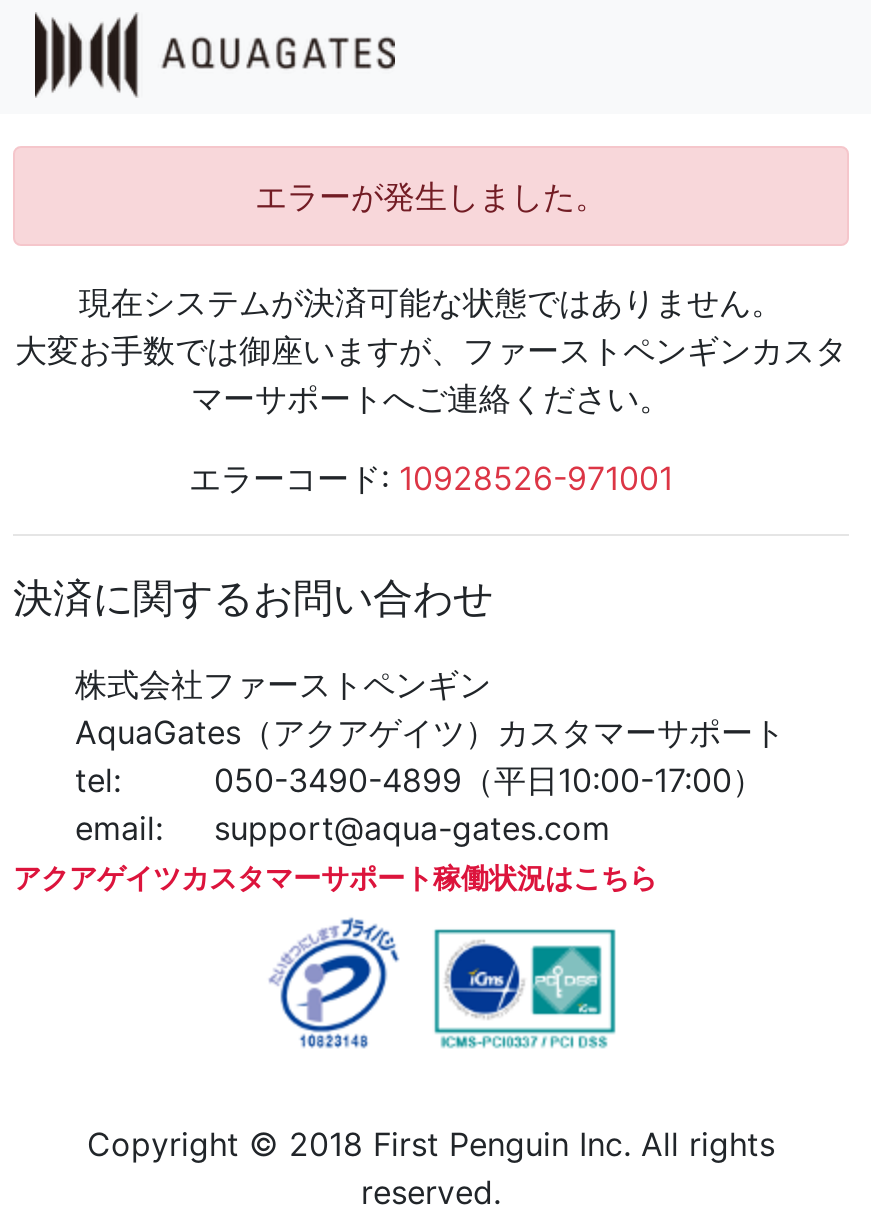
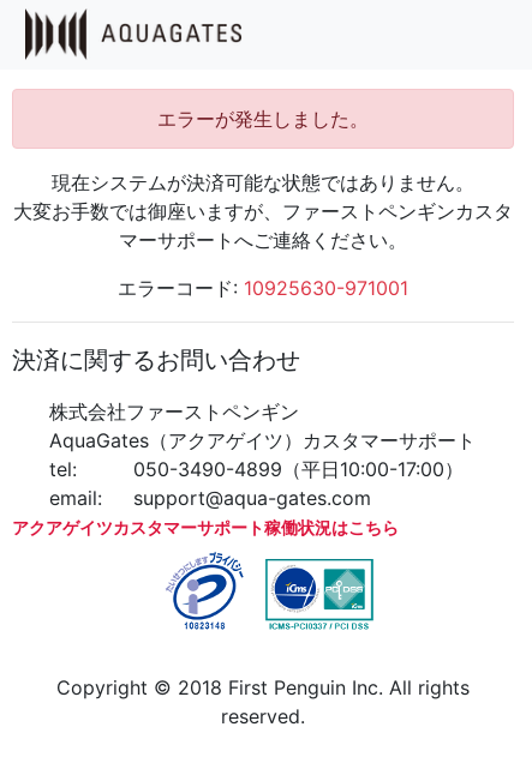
- エラーコード: 10928526-971001
+ エラーコード: 10925630-971001
